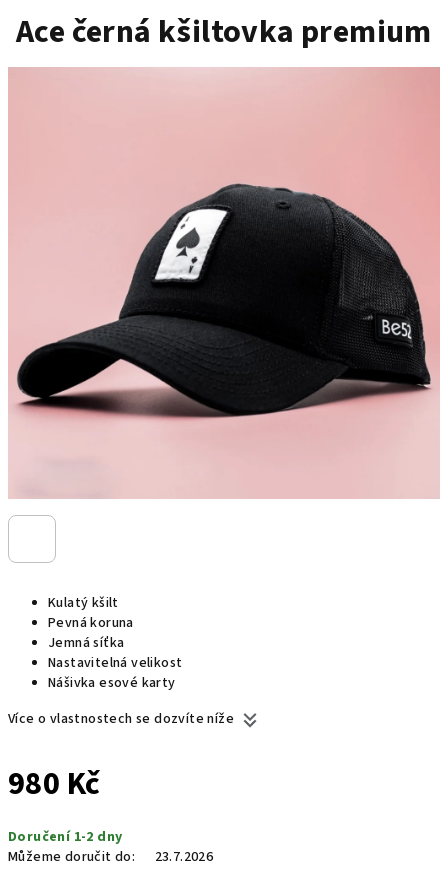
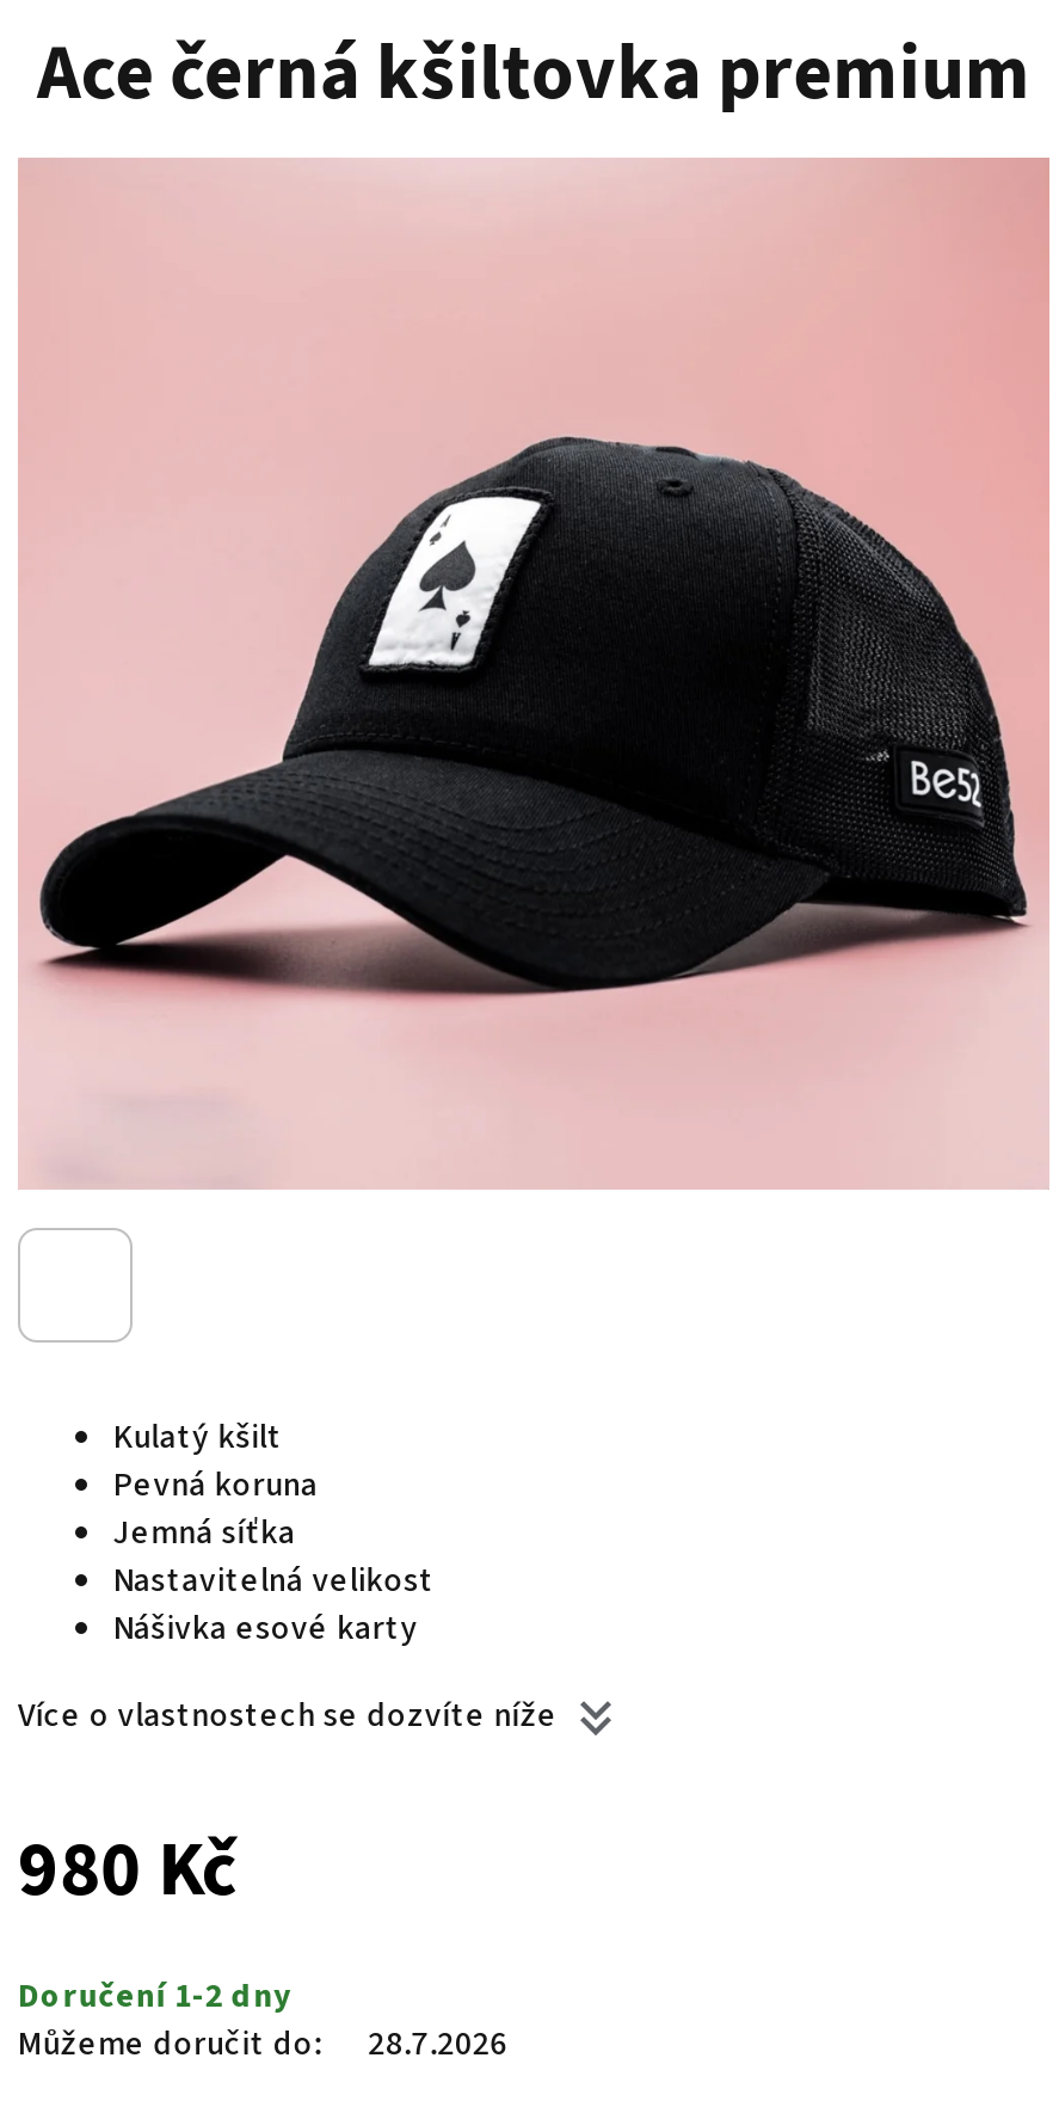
- Můžeme doručit do: 23.7.2026
+ Můžeme doručit do: 28.7.2026
